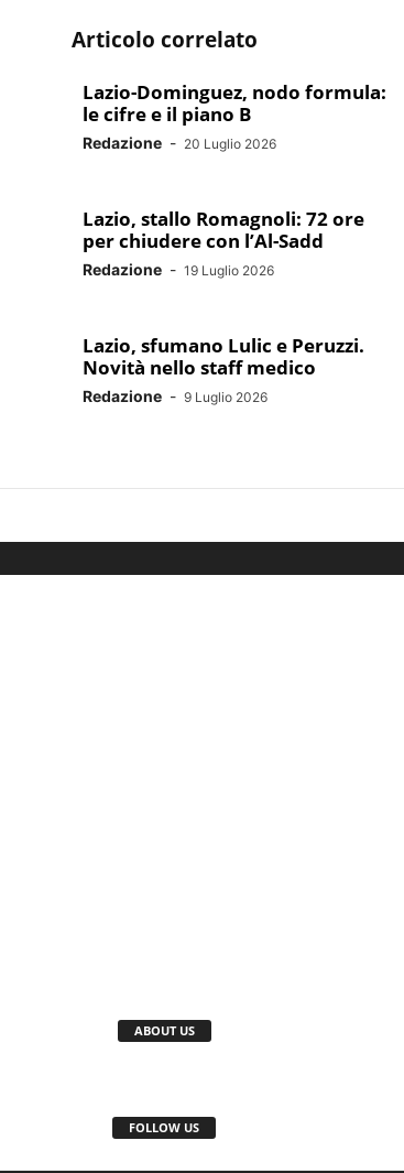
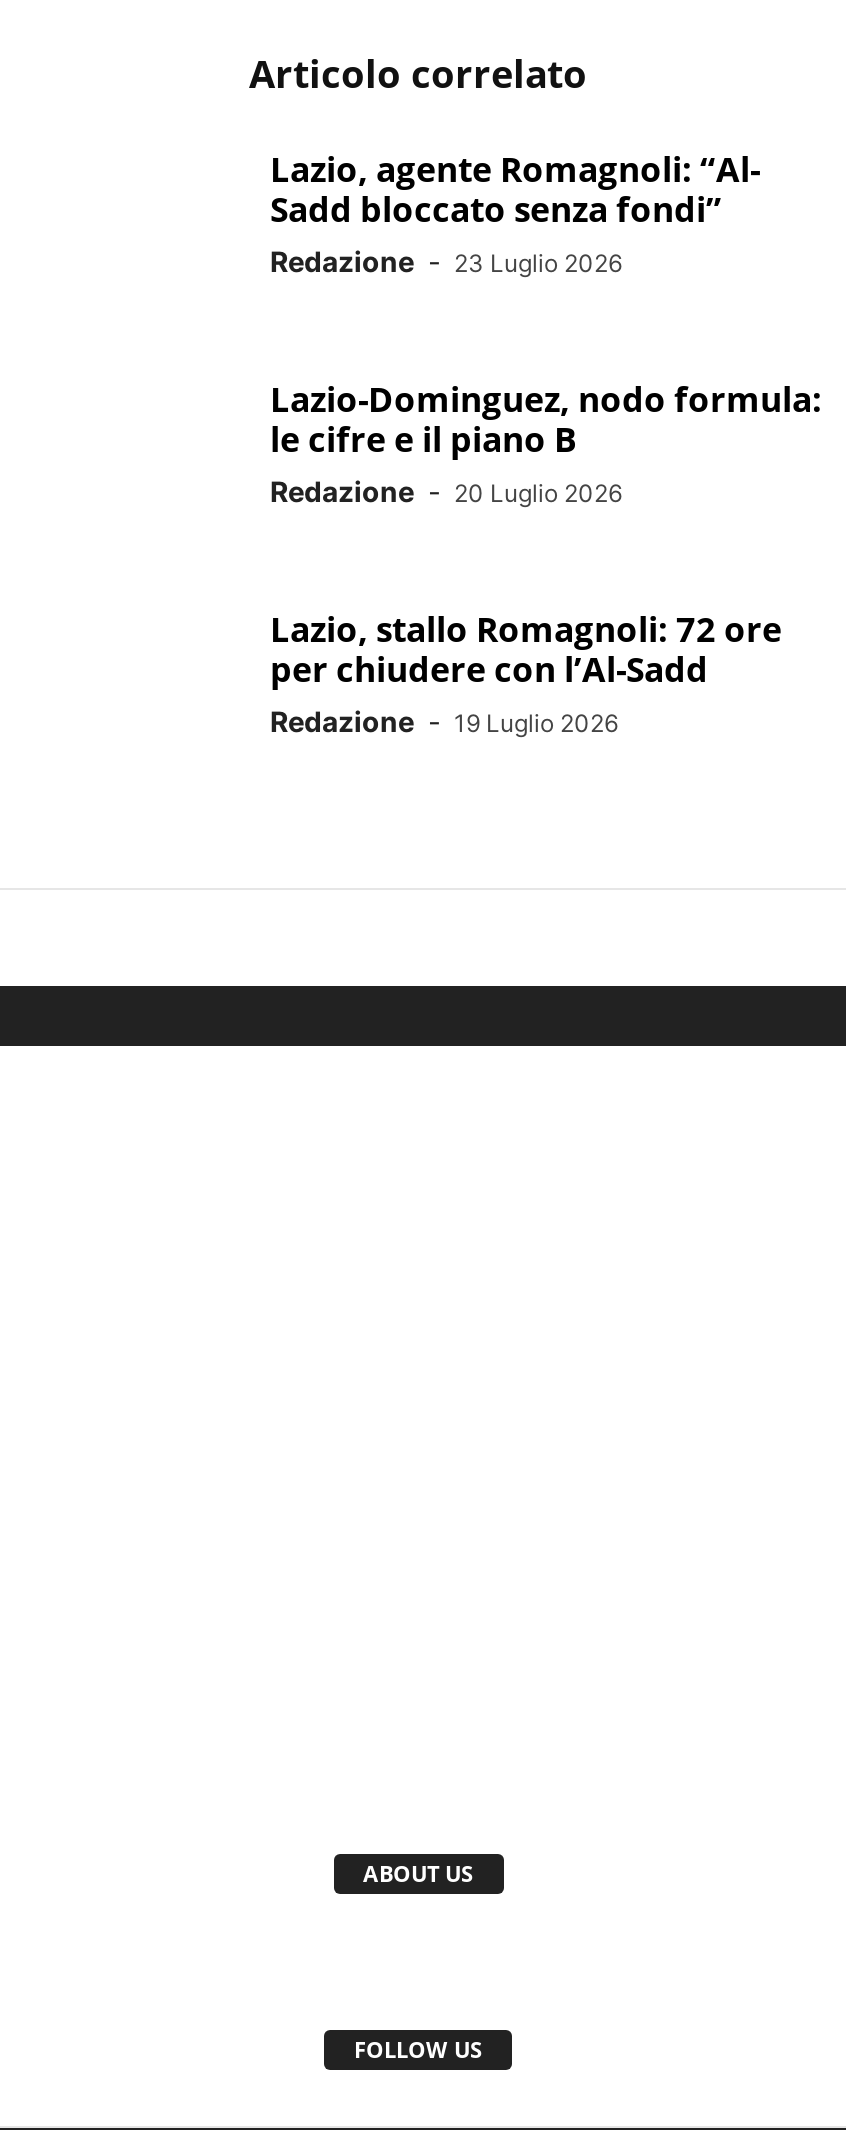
+ Lazio, agente Romagnoli: “Al-
+ Sadd bloccato senza fondi”
+ Redazione - 23 Luglio 2026

moved down: Lazio-Dominguez, nodo formula: | le cifre e il piano B | Redazione - 20 Luglio 2026 | Lazio, stallo Romagnoli: 72 ore | per chiudere con l’Al-Sadd | Redazione - 19 Luglio 2026

- Lazio, sfumano Lulic e Peruzzi.
- Novità nello staff medico
- Redazione - 9 Luglio 2026
